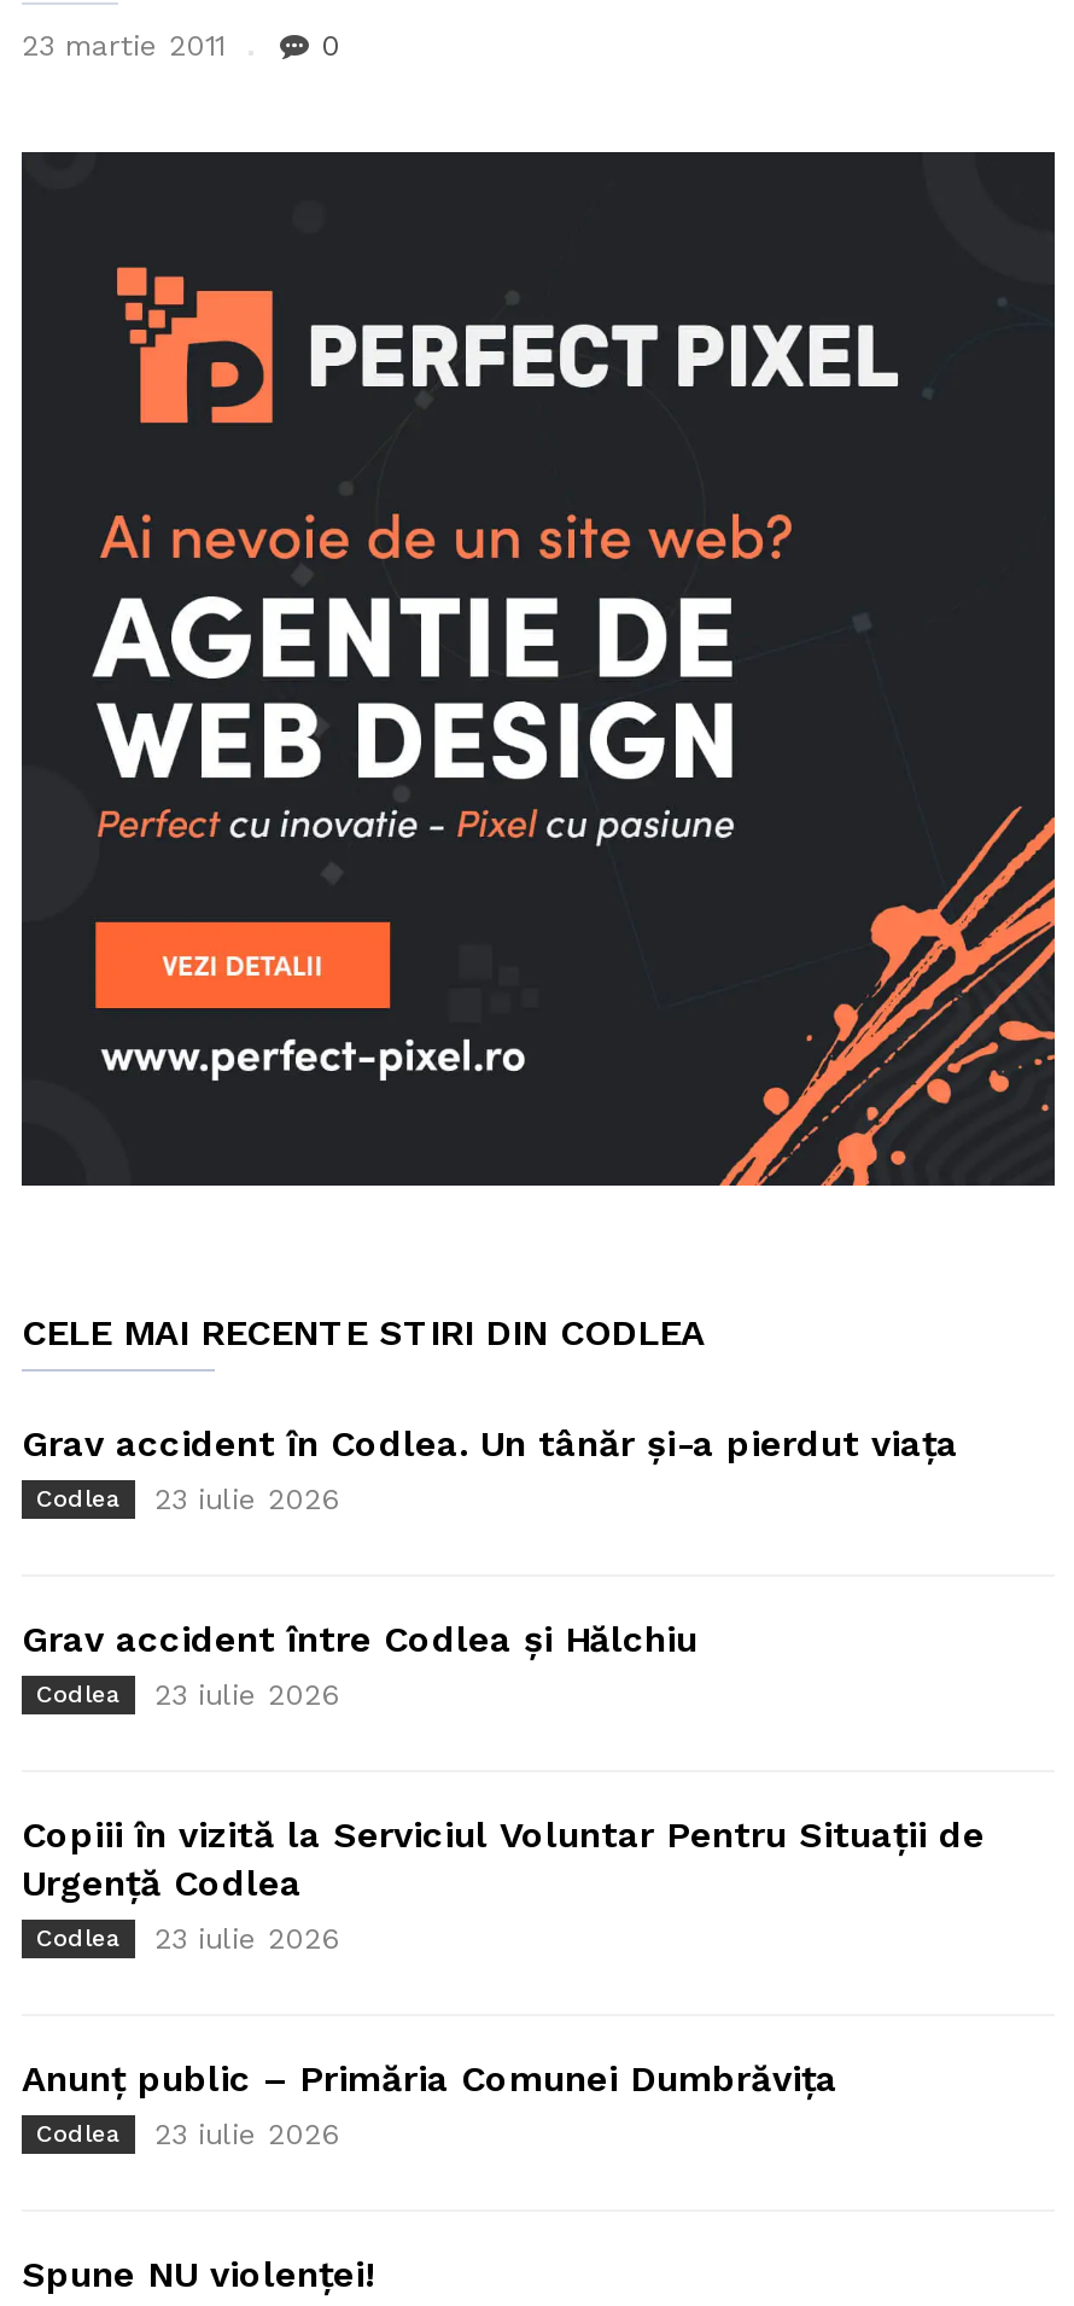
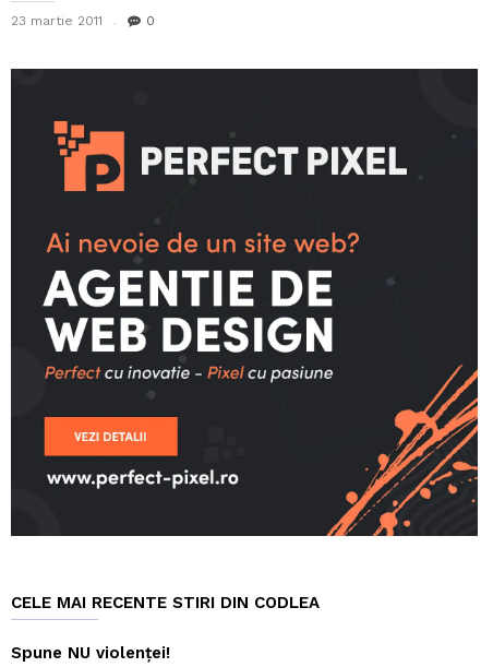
- Grav accident în Codlea. Un tânăr și-a pierdut viața
- Codlea
- 23 iulie 2026
- Grav accident între Codlea și Hălchiu
- Codlea
- 23 iulie 2026
- Copiii în vizită la Serviciul Voluntar Pentru Situații de
- Urgență Codlea
- Codlea
- 23 iulie 2026
- Anunț public – Primăria Comunei Dumbrăvița
- Codlea
- 23 iulie 2026
